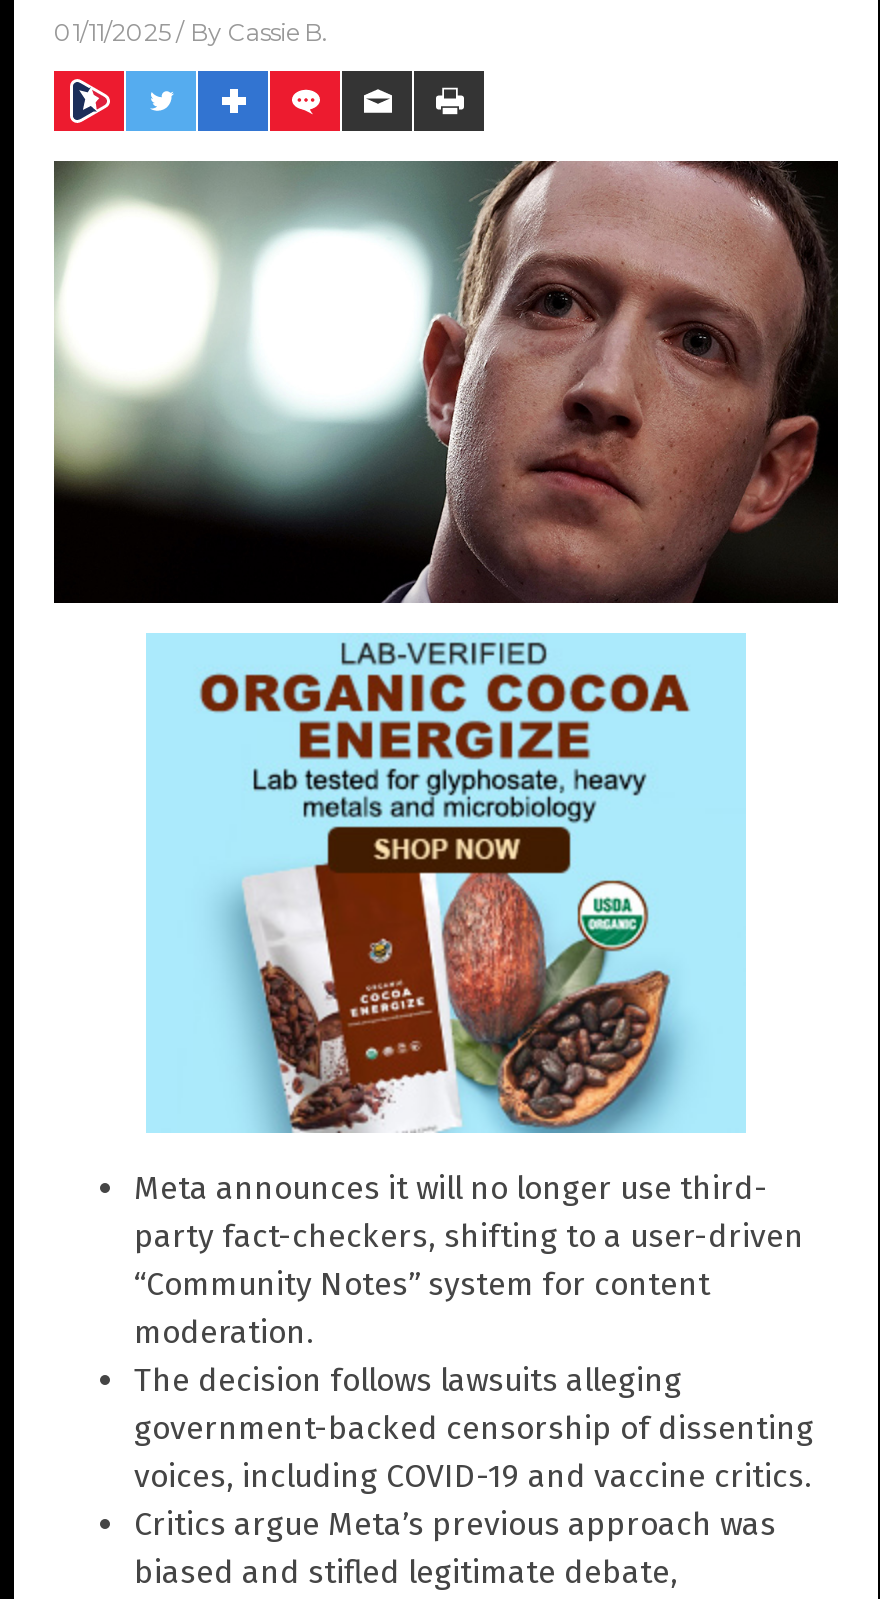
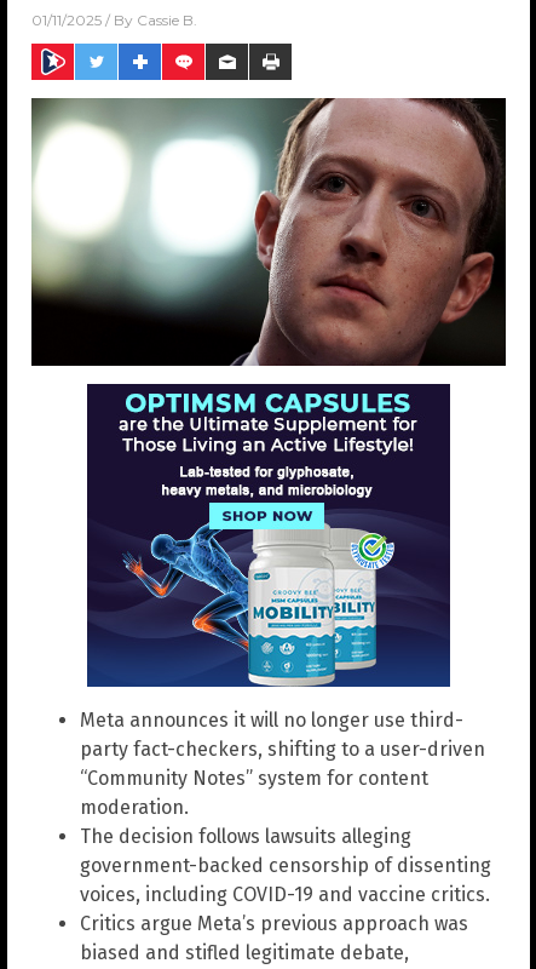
- [image]
+ [image]
